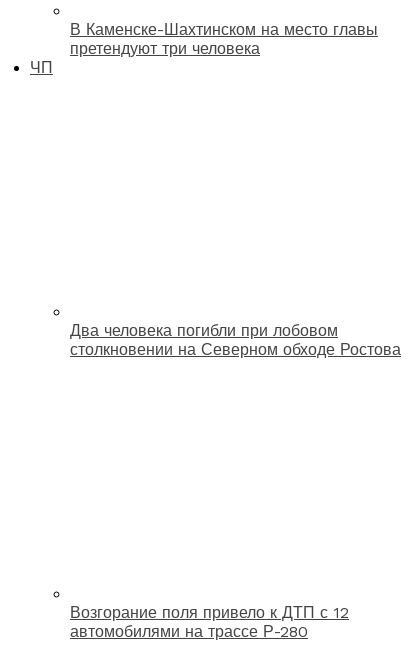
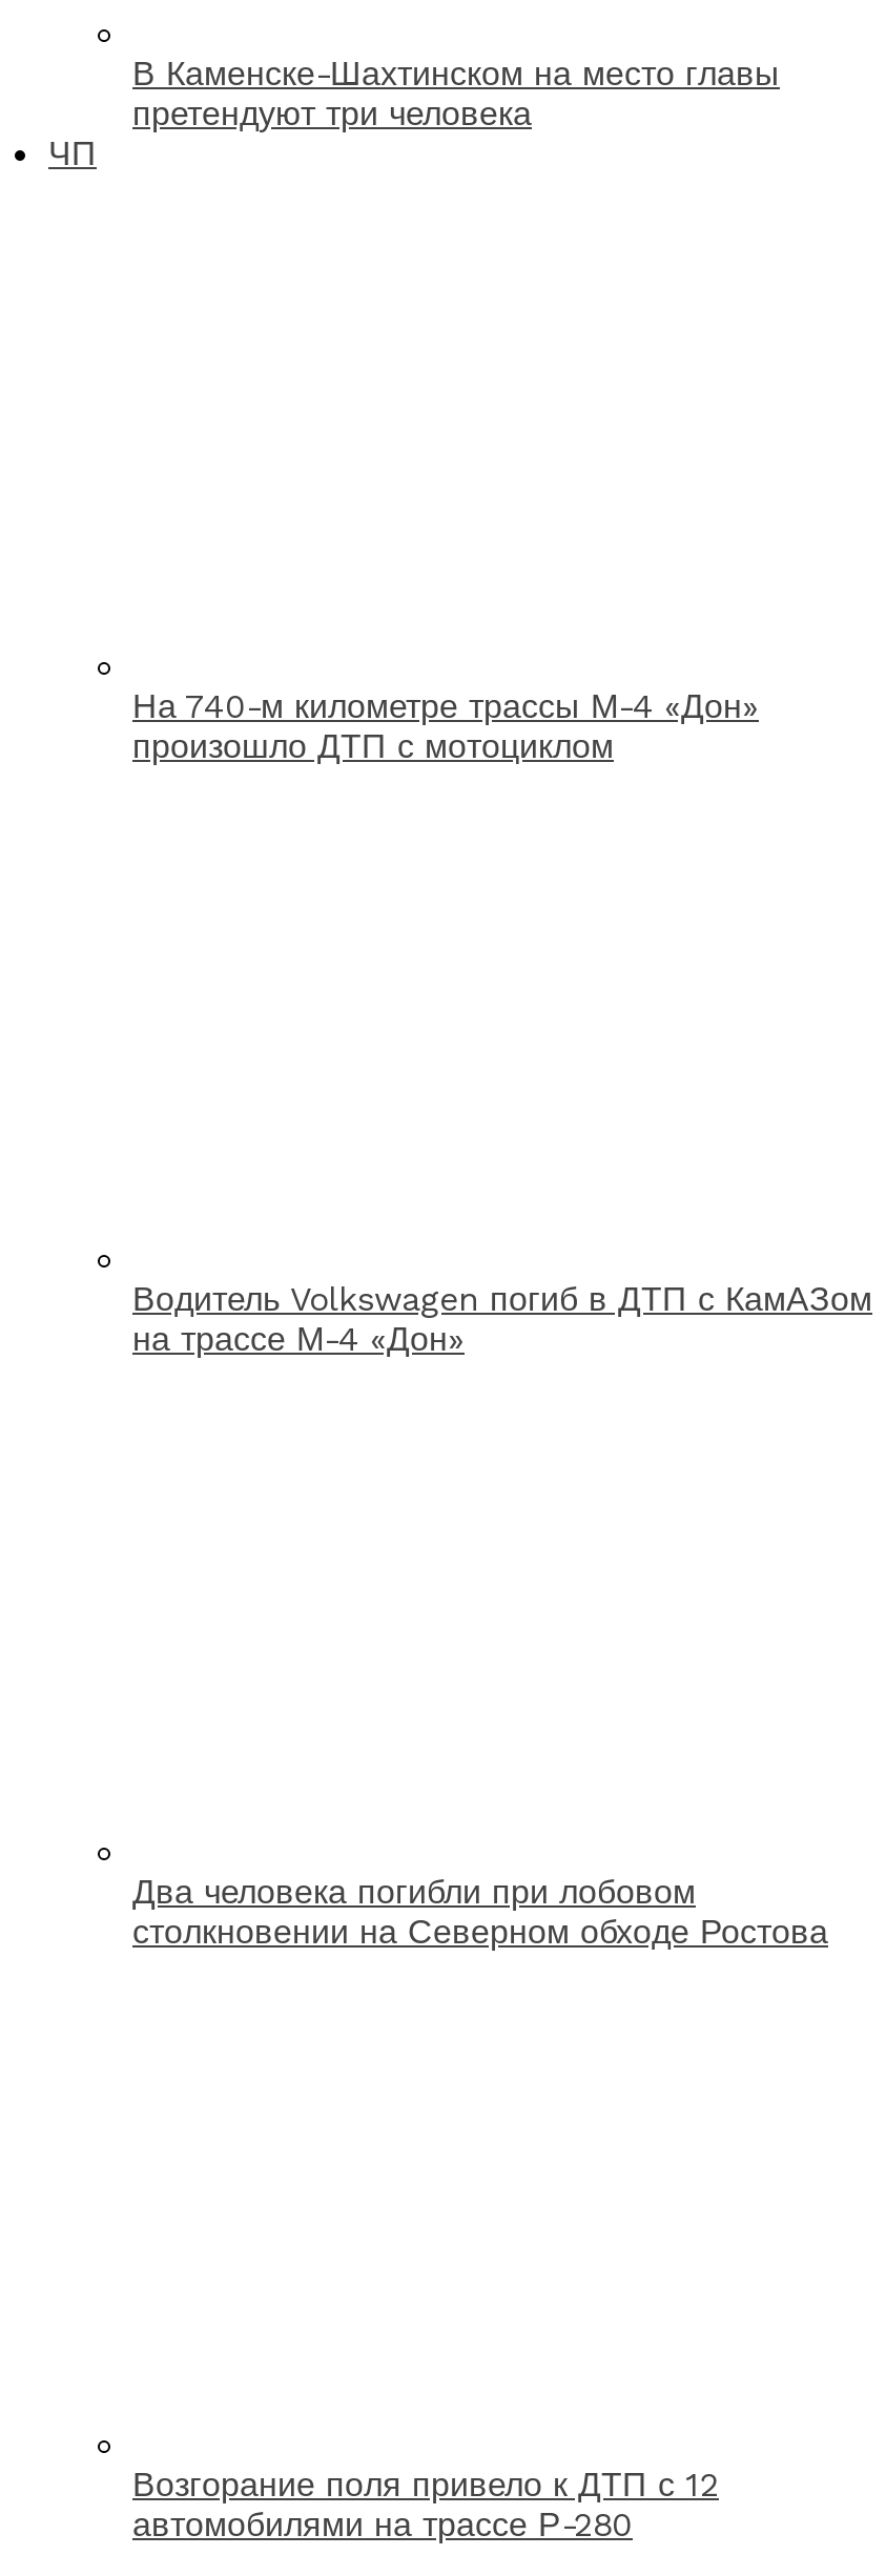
+ На 740-м километре трассы М-4 «Дон»
+ произошло ДТП с мотоциклом

+ Водитель Volkswagen погиб в ДТП с КамАЗом
+ на трассе М-4 «Дон»
